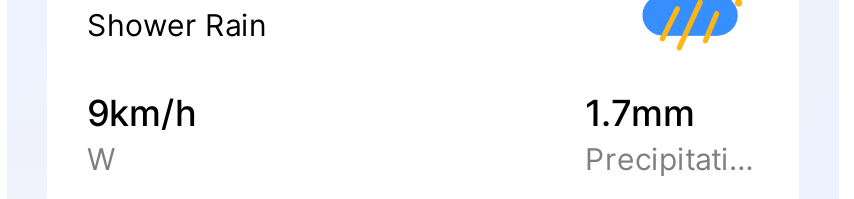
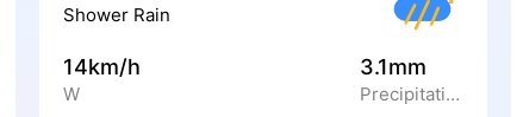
- 9km/h
+ 14km/h

- 1.7mm
+ 3.1mm
